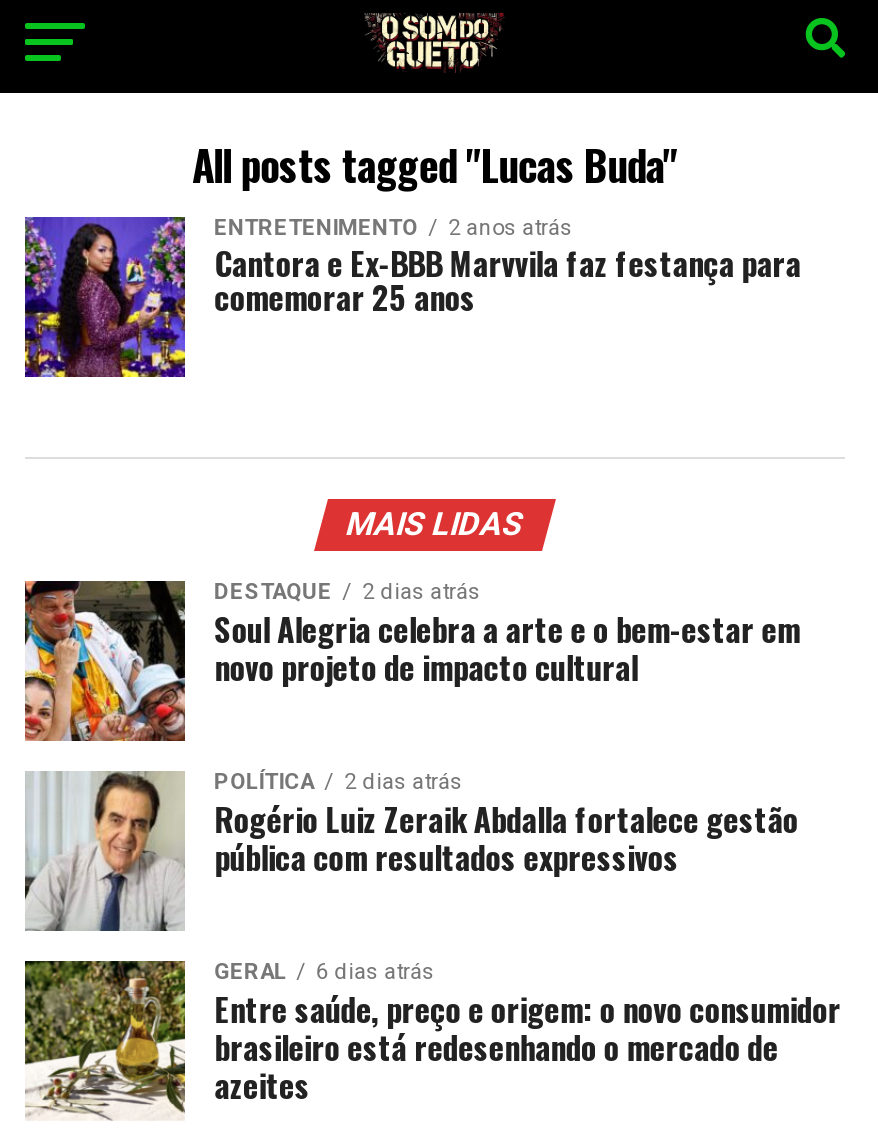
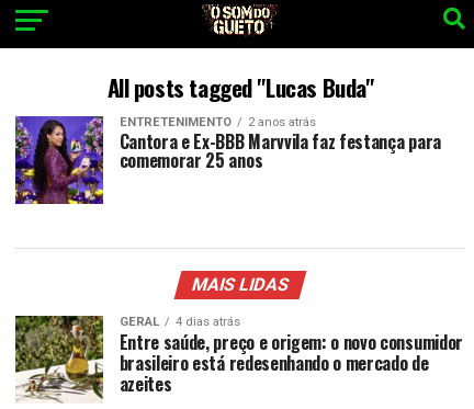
- [image]
- DESTAQUE
- 2 dias atrás
- Soul Alegria celebra a arte e o bem-estar em
- novo projeto de impacto cultural
- POLÍTICA
- 2 dias atrás
- Rogério Luiz Zeraik Abdalla fortalece gestão
- pública com resultados expressivos

- [image]

- GERAL 6 dias atrás
+ GERAL 4 dias atrás
